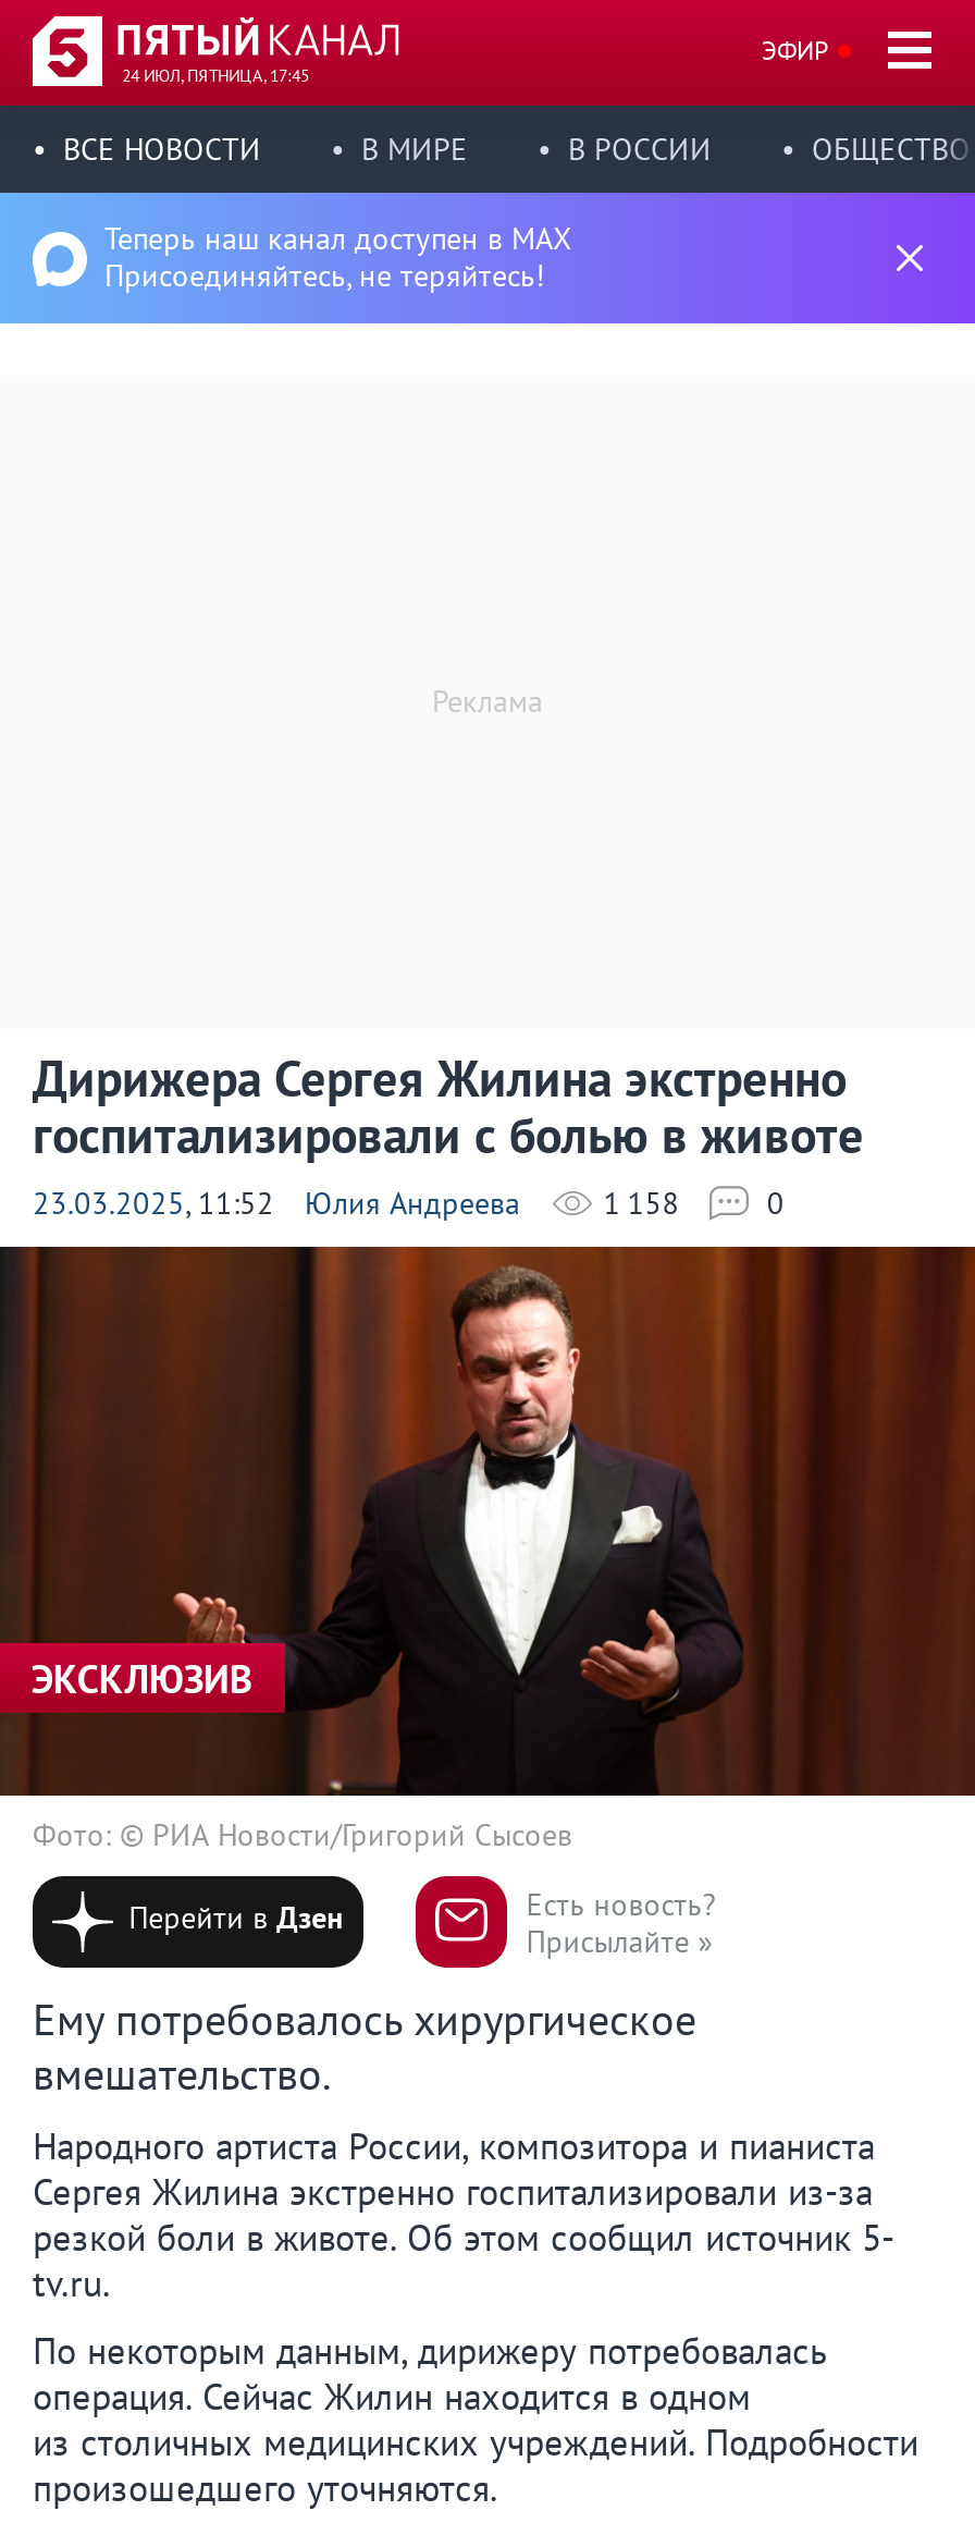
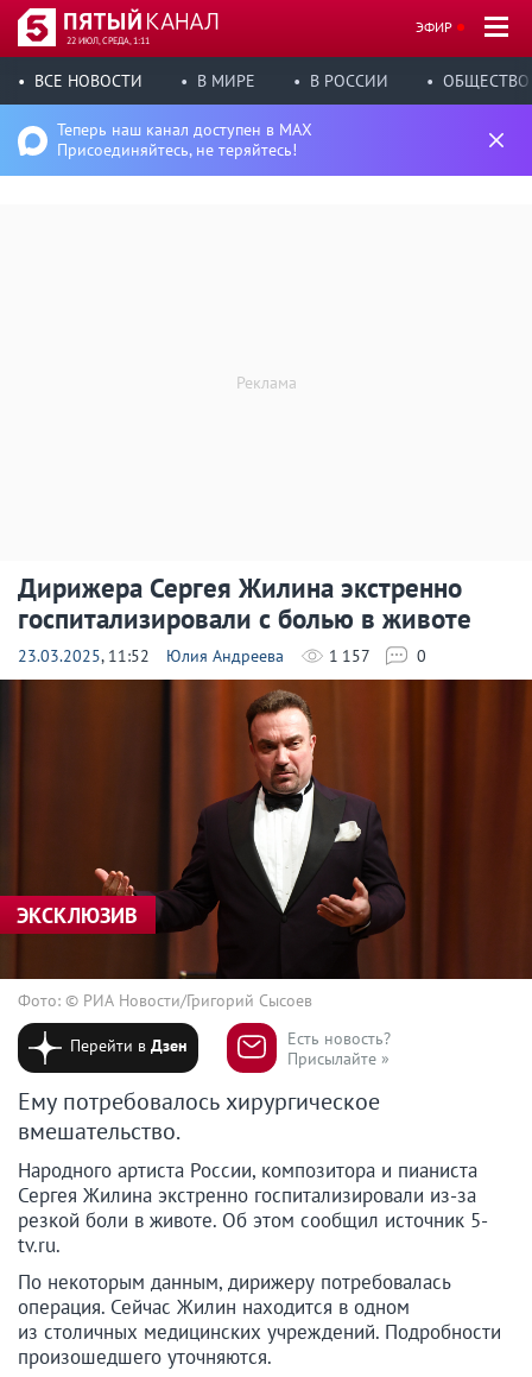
- 24 ИЮЛ, ПЯТНИЦА, 17:45
+ 22 ИЮЛ, СРЕДА, 1:11

- 1 158
+ 1 157
